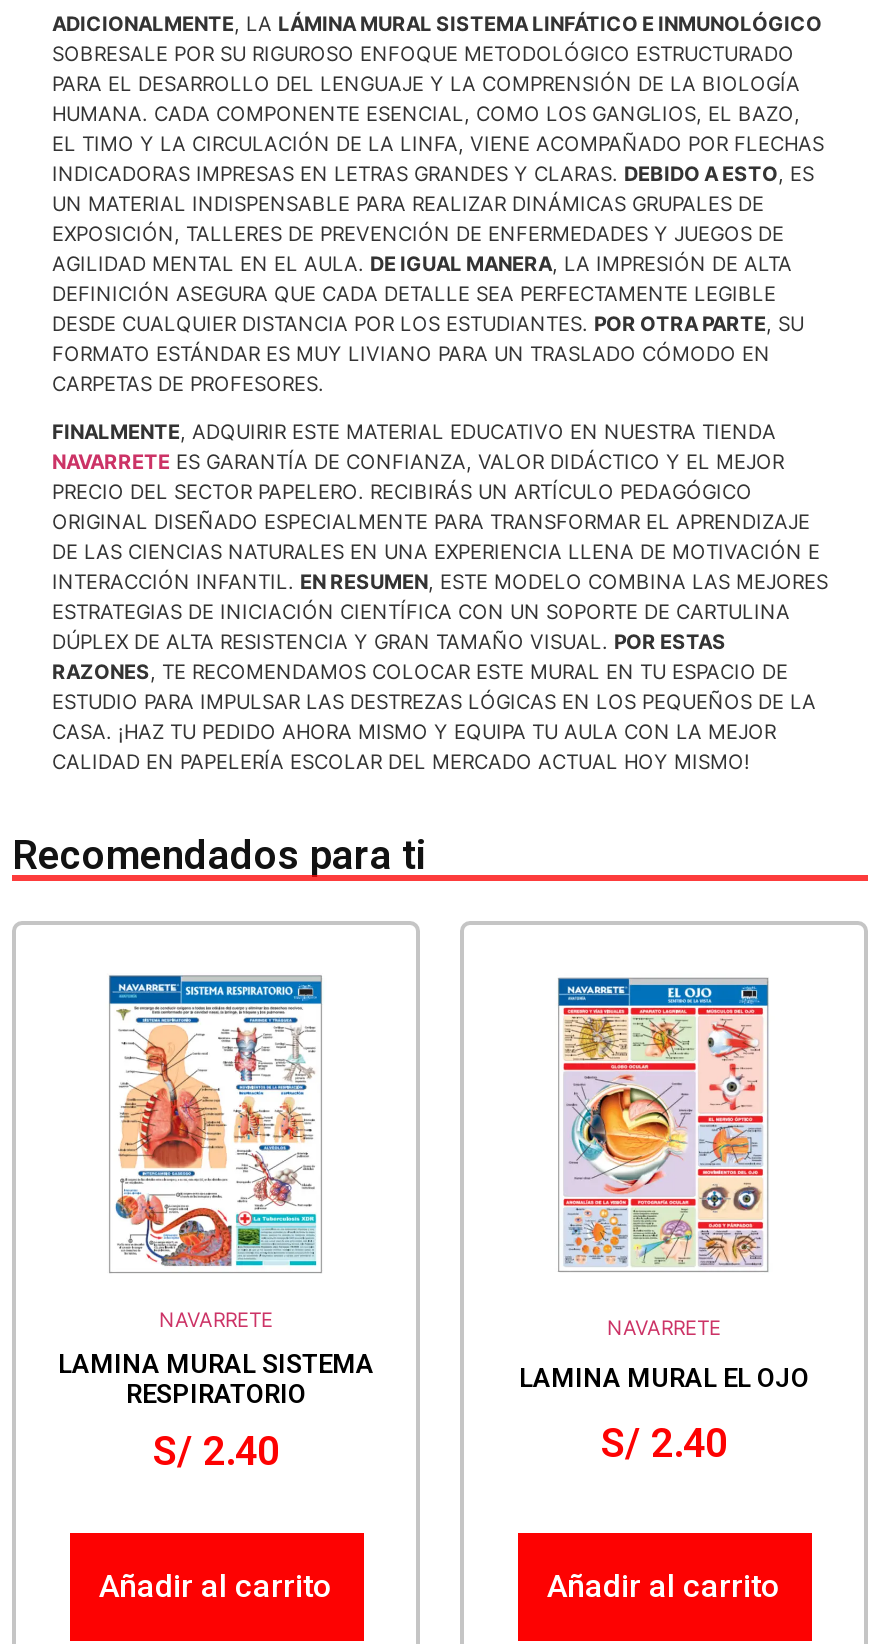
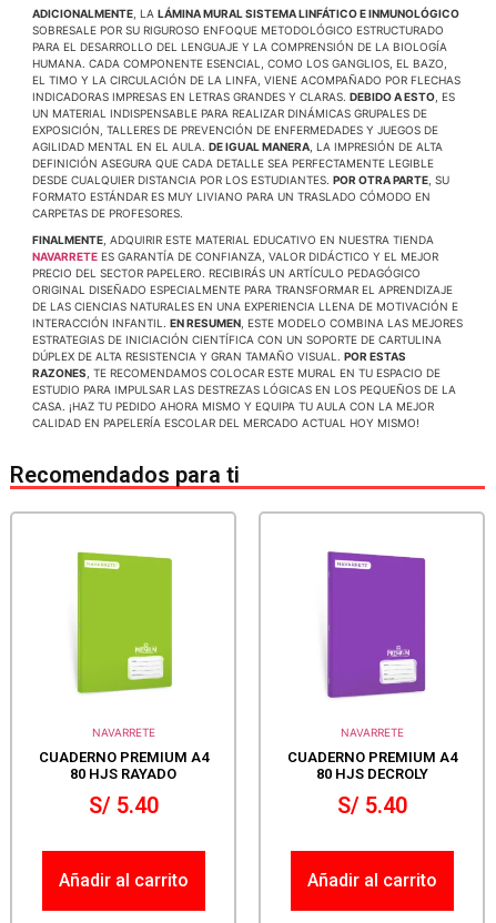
- [image]
+ [image]

- [image]
+ [image]

- LAMINA MURAL SISTEMA
- RESPIRATORIO
- S/ 2.40
+ CUADERNO PREMIUM A4
+ 80 HJS RAYADO
+ S/ 5.40

- LAMINA MURAL EL OJO
- S/ 2.40
+ CUADERNO PREMIUM A4
+ 80 HJS DECROLY
+ S/ 5.40
